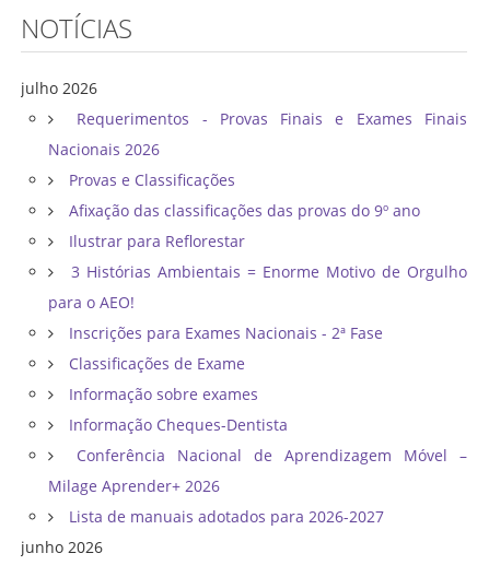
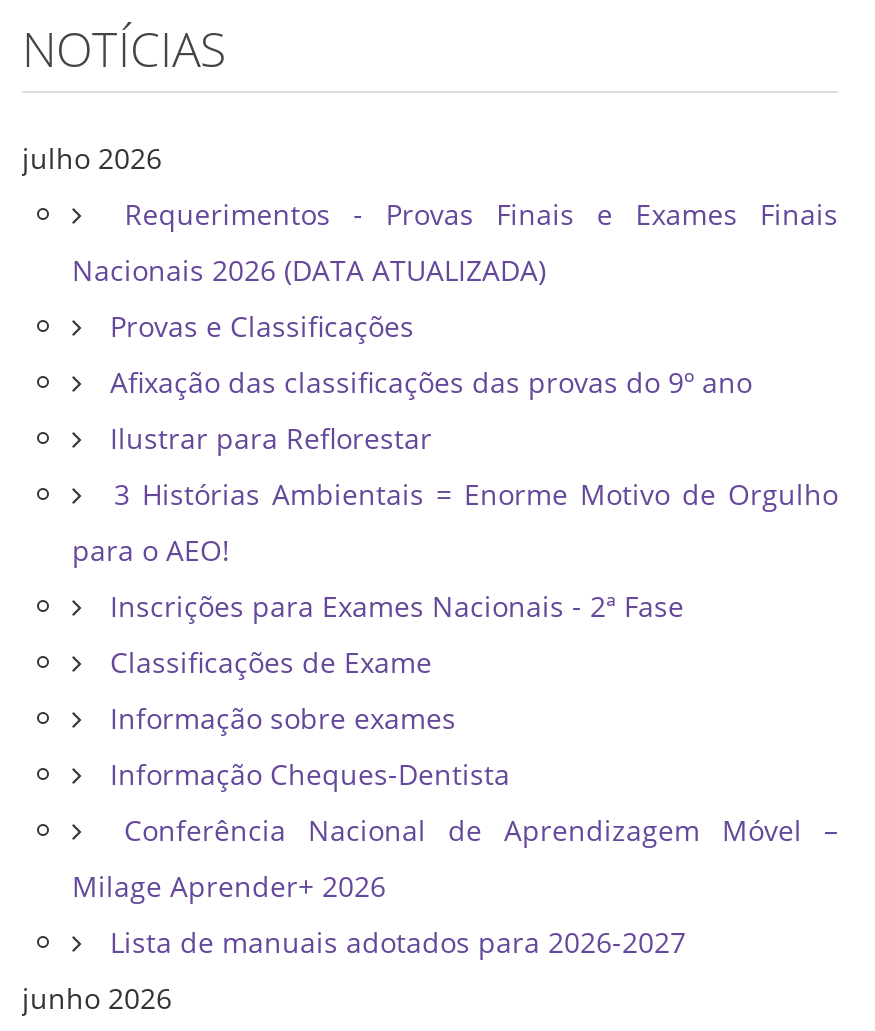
- Nacionais 2026
+ Nacionais 2026 (DATA ATUALIZADA)
